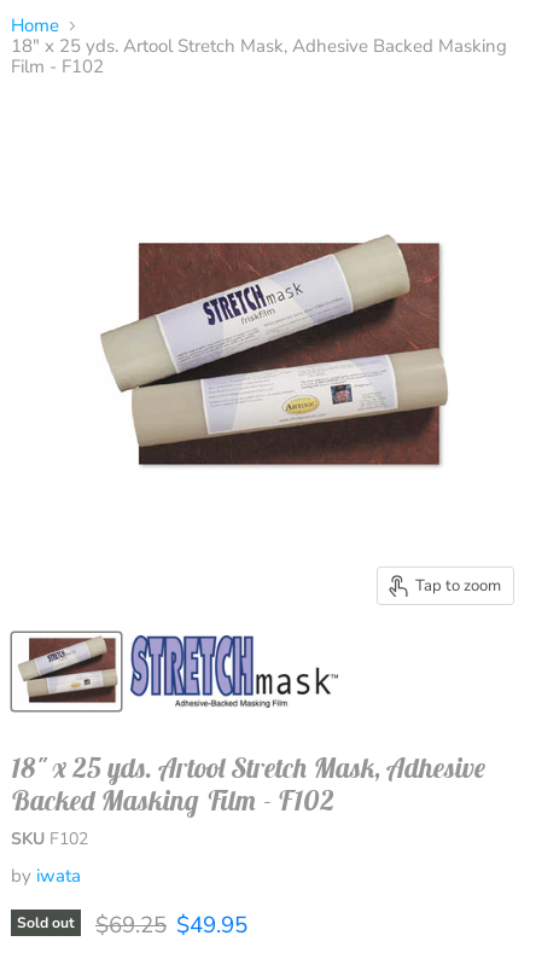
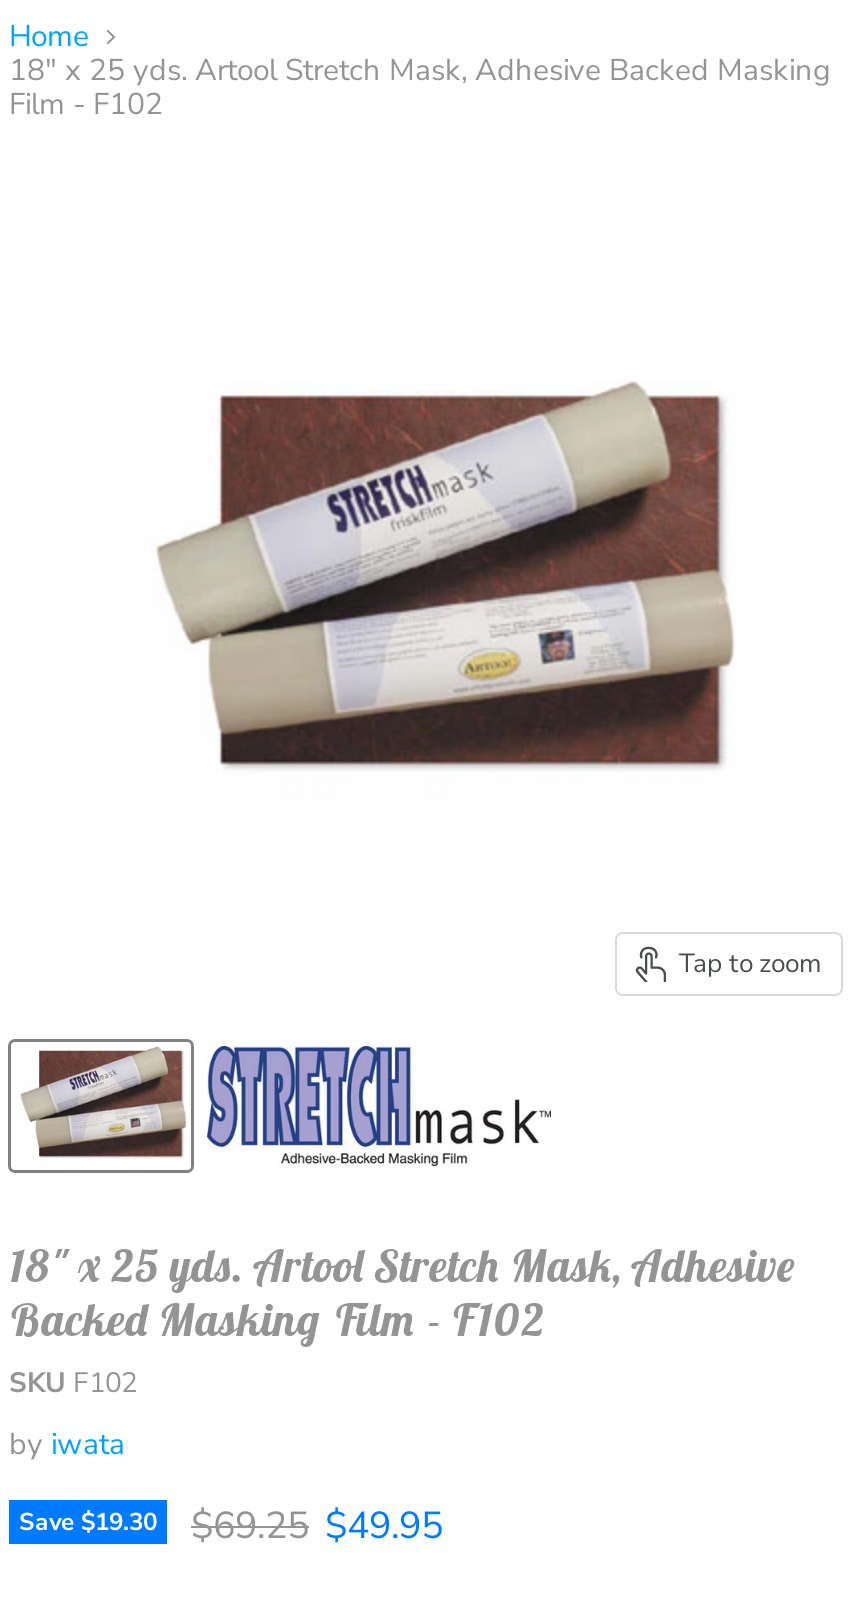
- Sold out
+ Save $19.30
